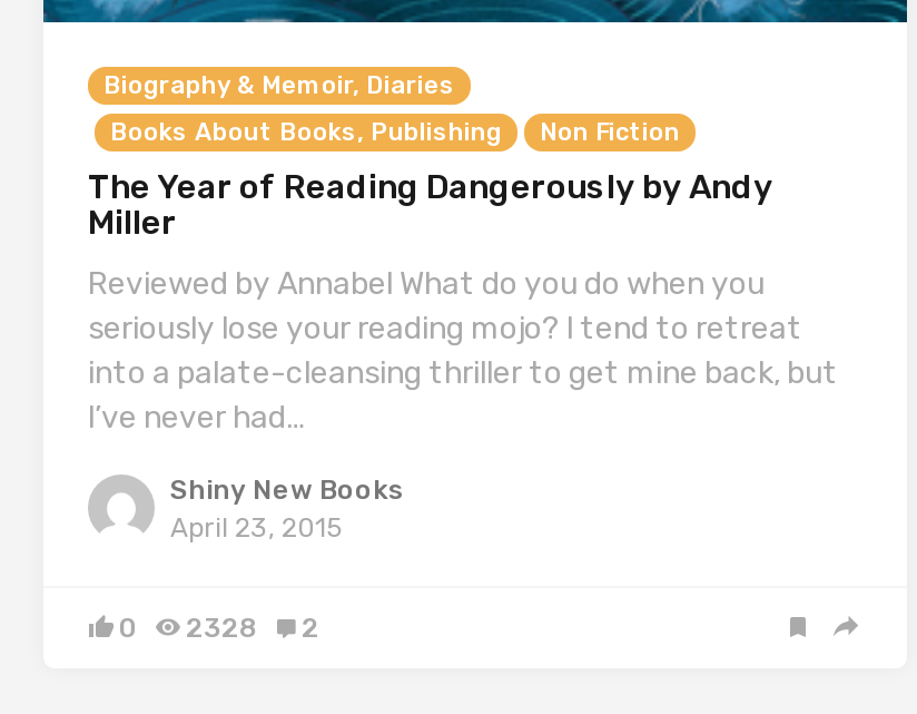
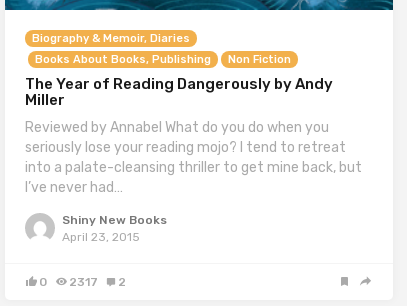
- 0 2328 2
+ 0 2317 2
